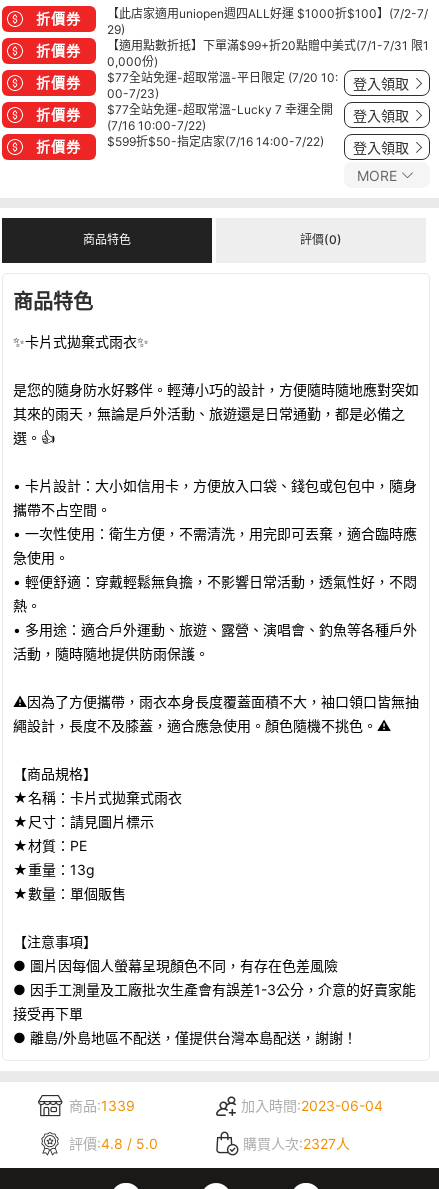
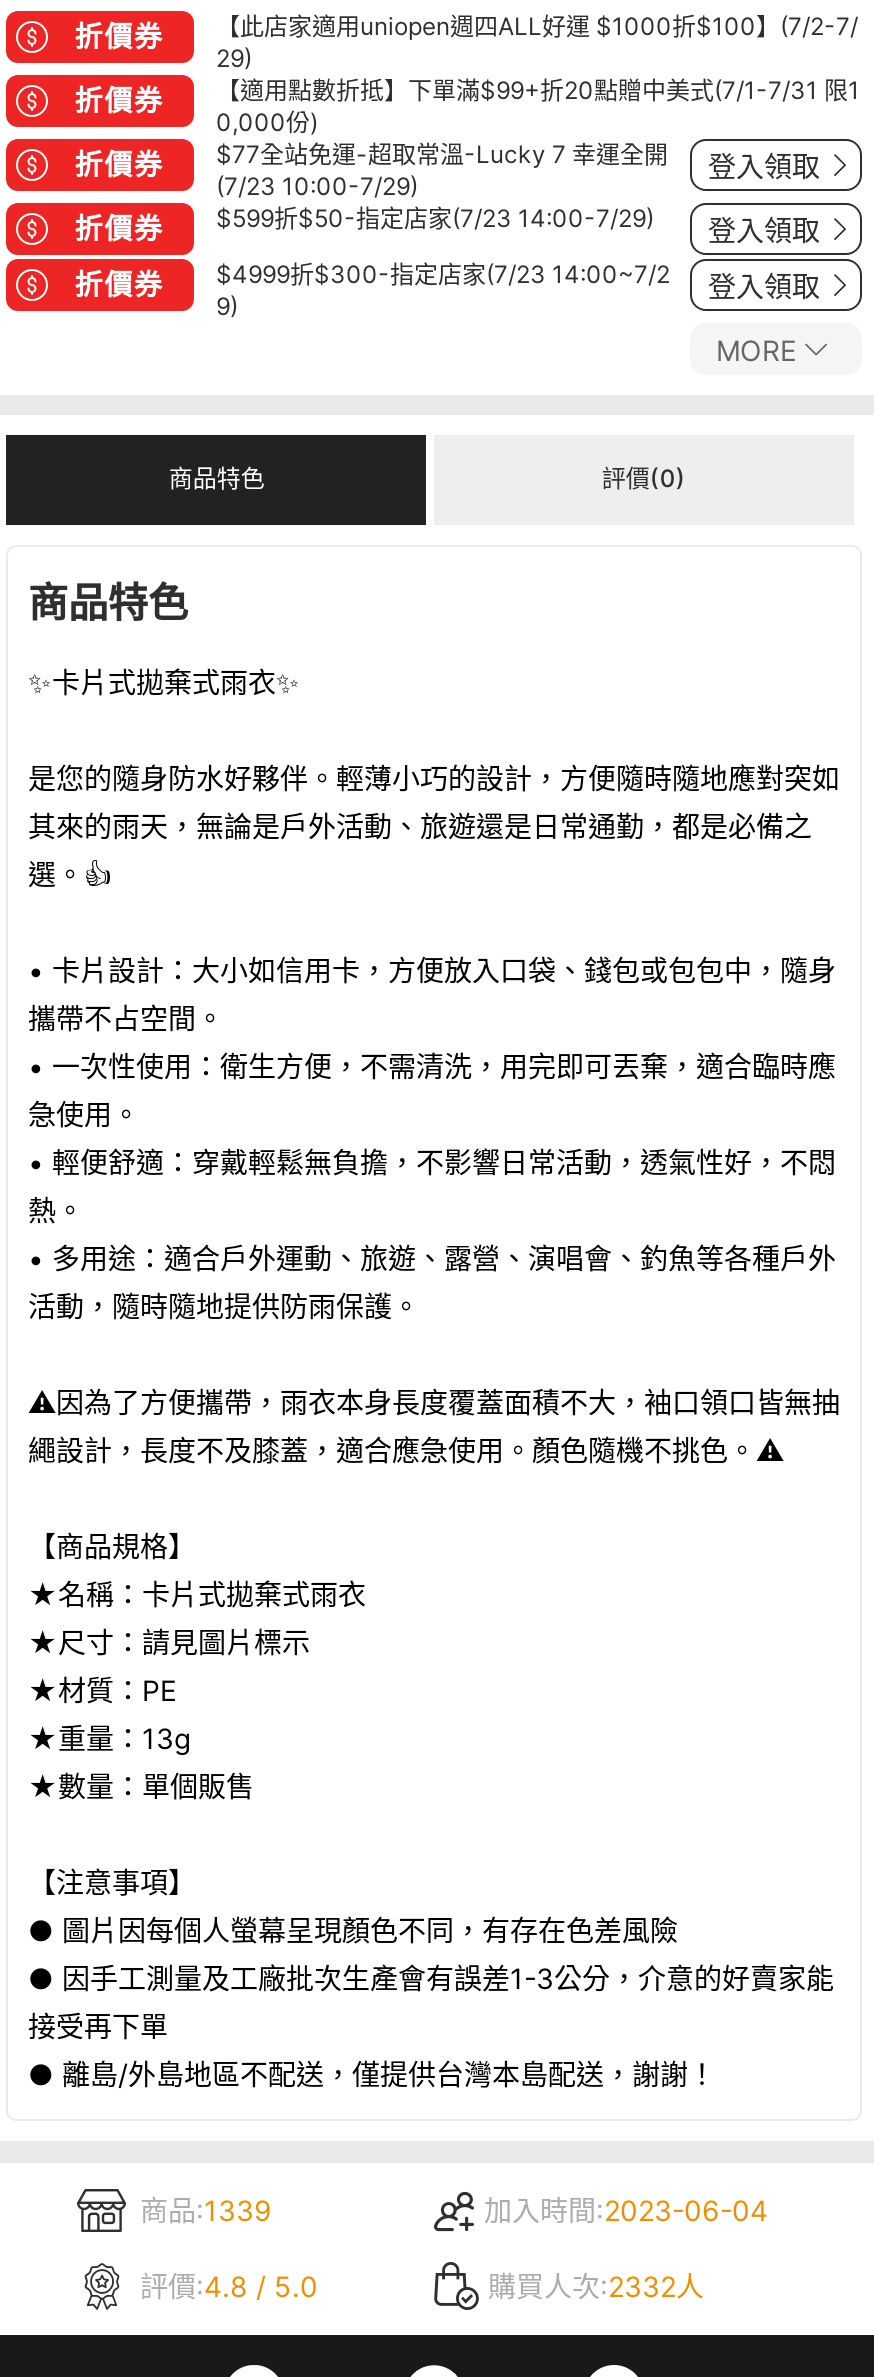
- $77全站免運-超取常溫-平日限定 (7/20 10:
- 00-7/23)
+ (7/23 10:00-7/29)

moved up: $77全站免運-超取常溫-Lucky 7 幸運全開

- (7/16 10:00-7/22)
+ $599折$50-指定店家(7/23 14:00-7/29)

- $599折$50-指定店家(7/16 14:00-7/22)
+ $4999折$300-指定店家(7/23 14:00~7/2
+ 9)

- 購買人次:2327人
+ 購買人次:2332人
